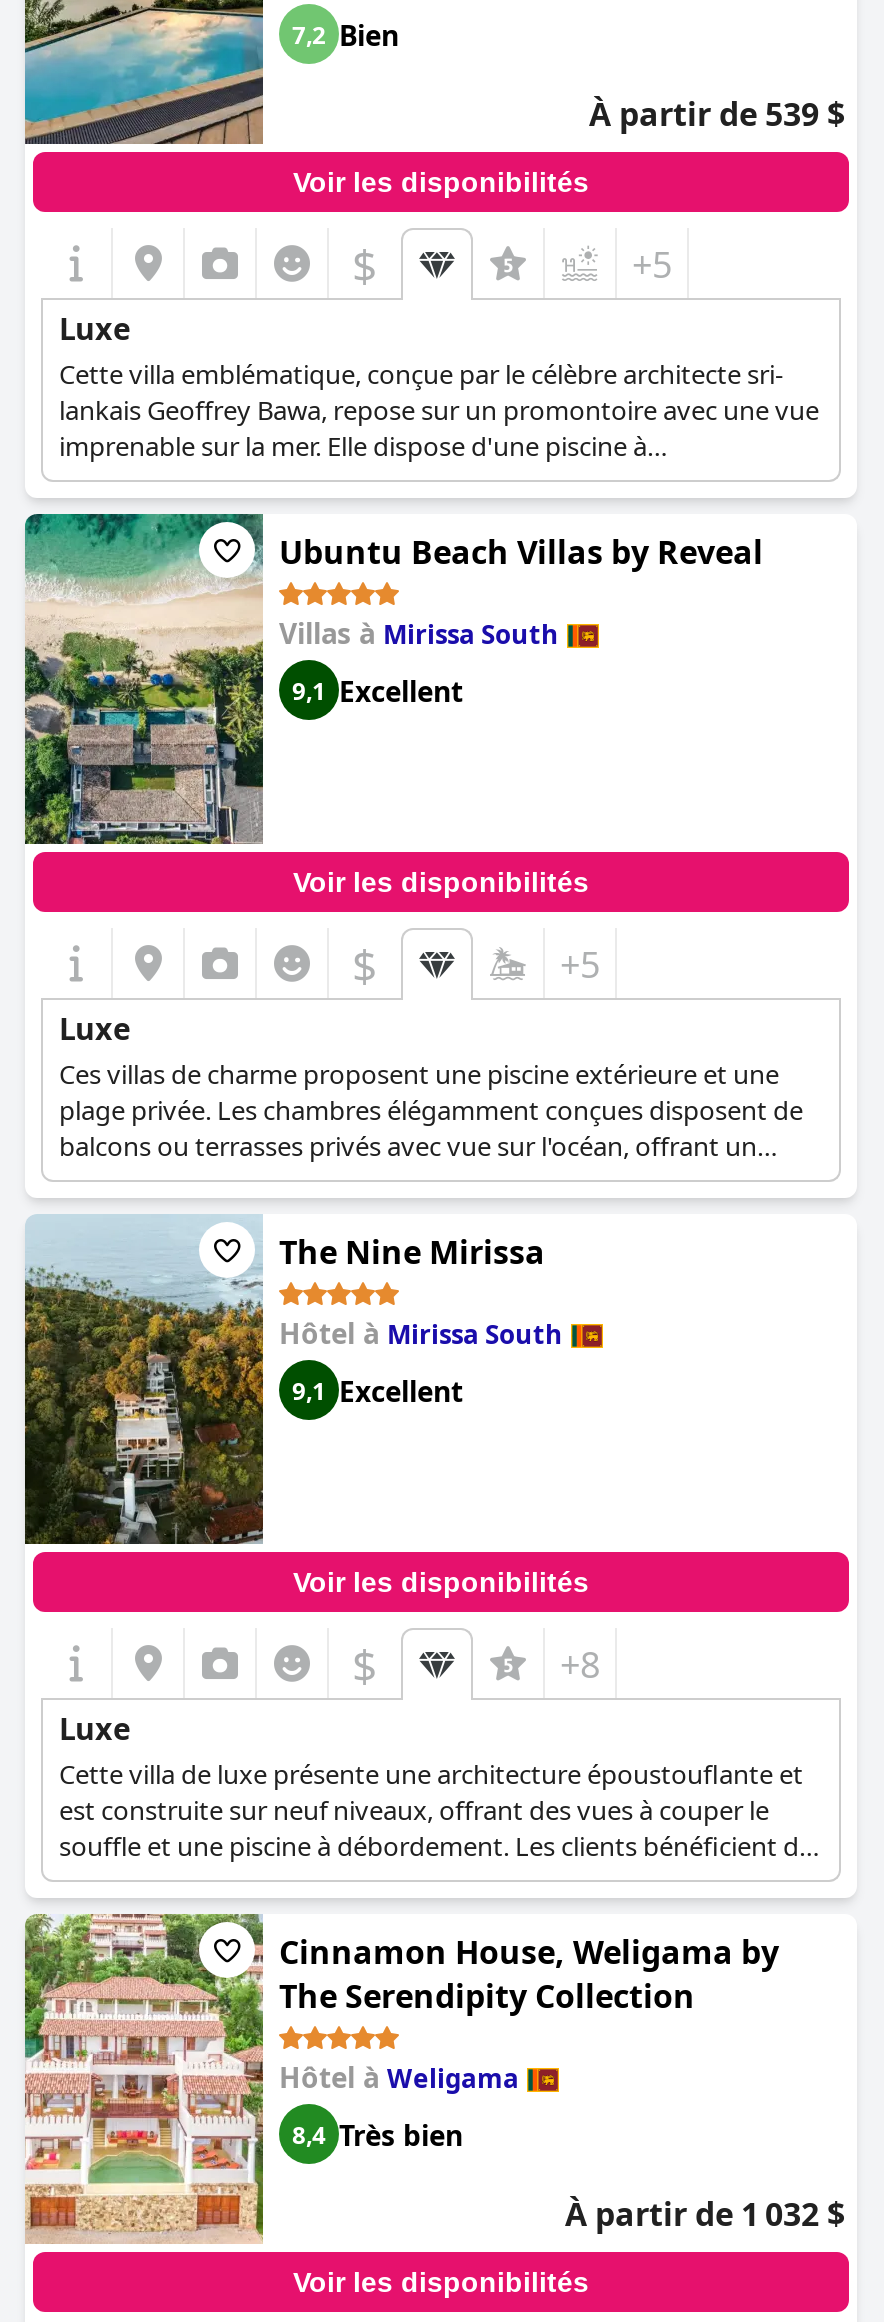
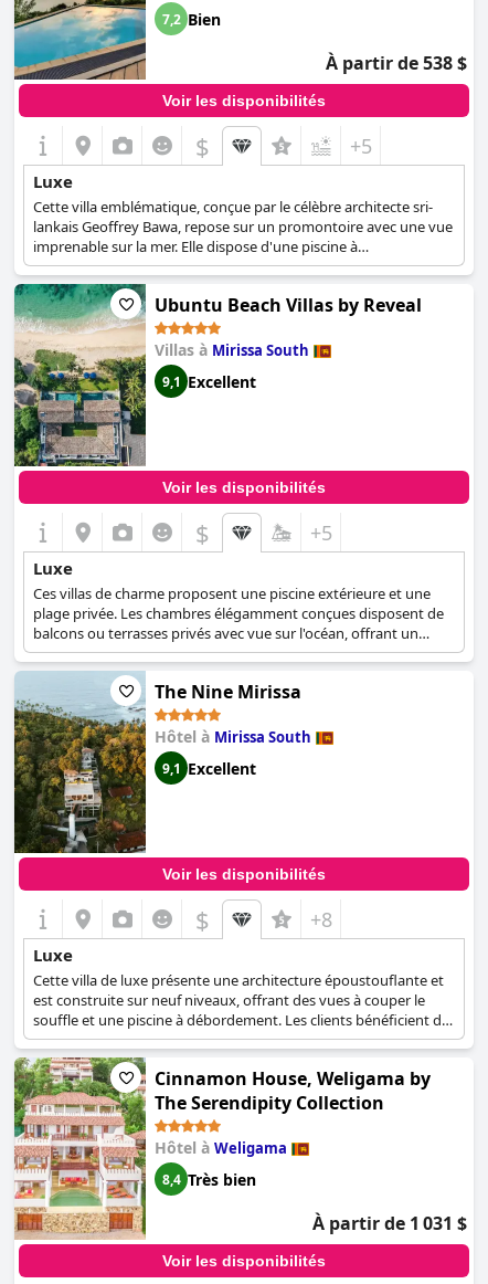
- À partir de 539 $
+ À partir de 538 $

- À partir de 1 032 $
+ À partir de 1 031 $
